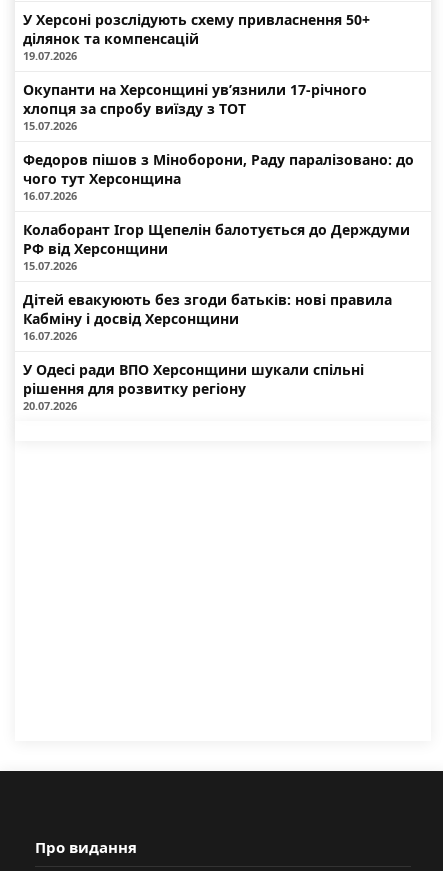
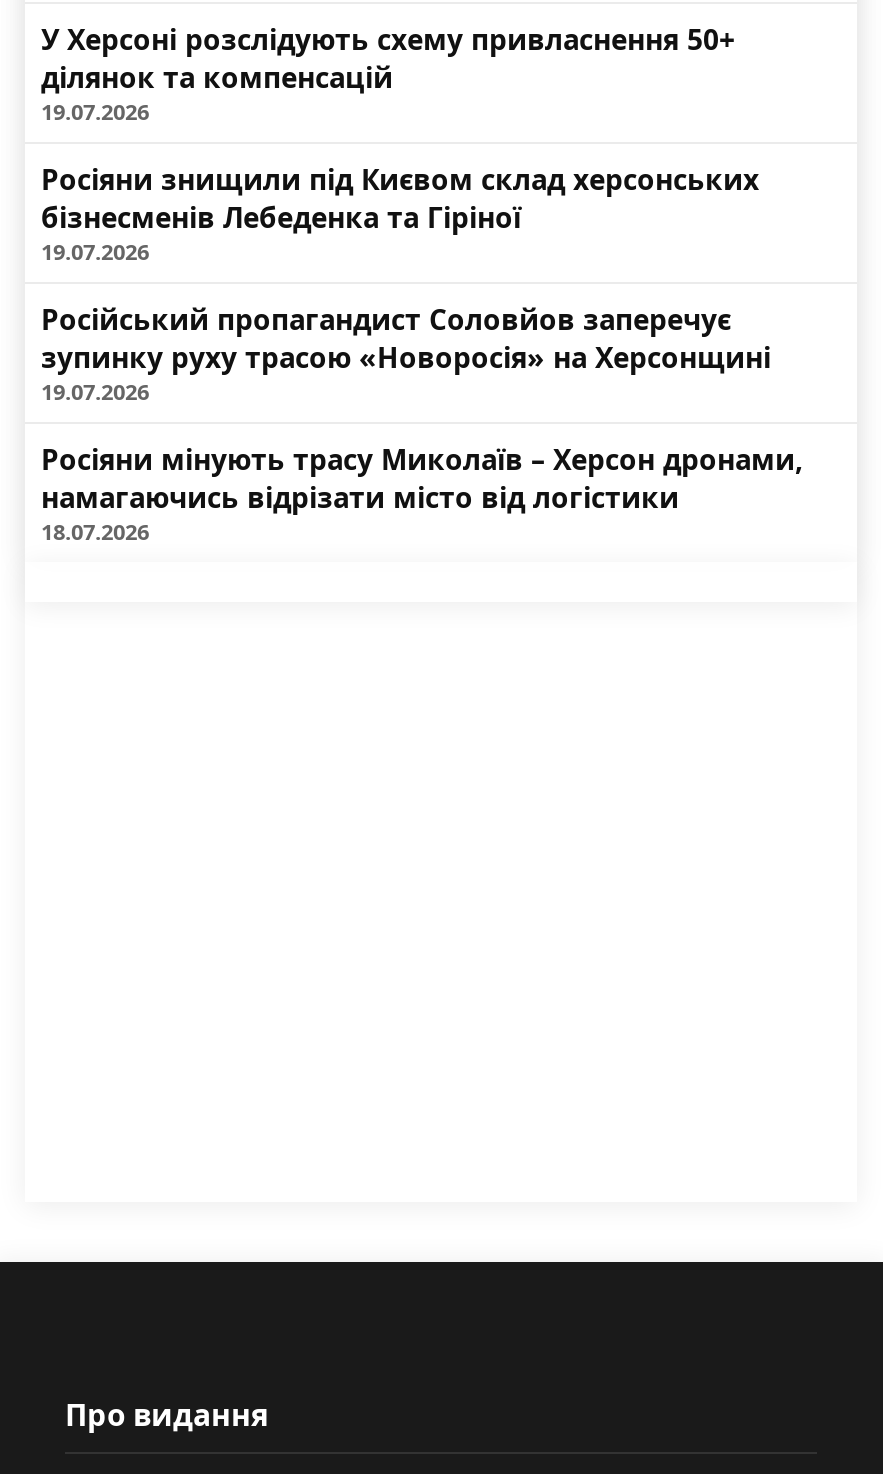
- Окупанти на Херсонщині ув’язнили 17-річного
- хлопця за спробу виїзду з ТОТ
- 15.07.2026
- Федоров пішов з Міноборони, Раду паралізовано: до
- чого тут Херсонщина
- 16.07.2026
- Колаборант Ігор Щепелін балотується до Держдуми
- РФ від Херсонщини
- 15.07.2026
- Дітей евакуюють без згоди батьків: нові правила
- Кабміну і досвід Херсонщини
- 16.07.2026
- У Одесі ради ВПО Херсонщини шукали спільні
- рішення для розвитку регіону
- 20.07.2026
+ Росіяни знищили під Києвом склад херсонських
+ бізнесменів Лебеденка та Гіріної
+ 19.07.2026
+ Російський пропагандист Соловйов заперечує
+ зупинку руху трасою «Новоросія» на Херсонщині
+ 19.07.2026
+ Росіяни мінують трасу Миколаїв – Херсон дронами,
+ намагаючись відрізати місто від логістики
+ 18.07.2026
